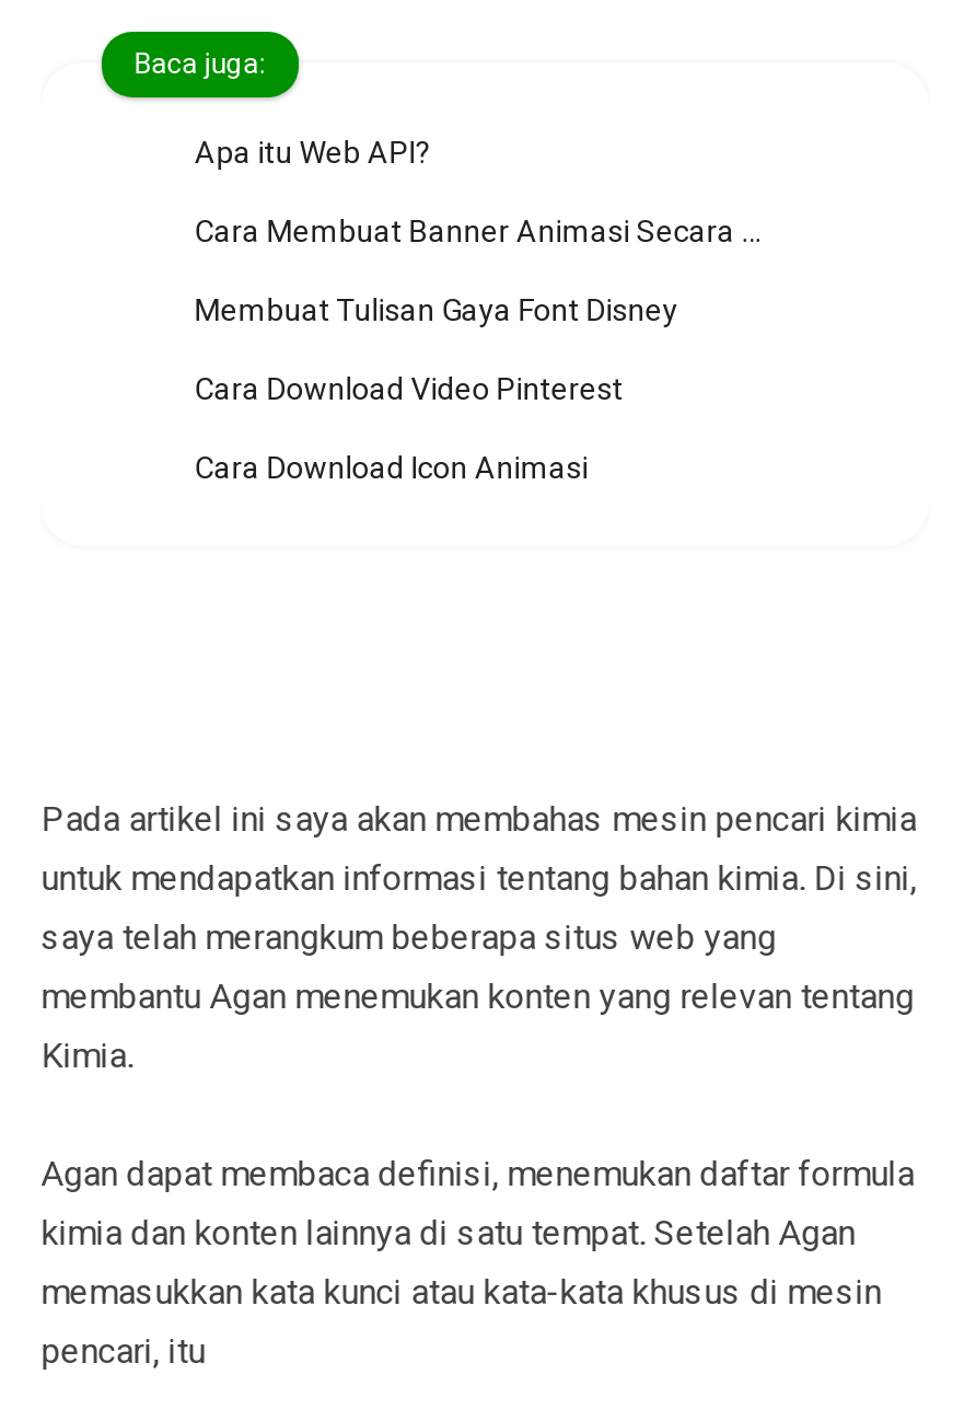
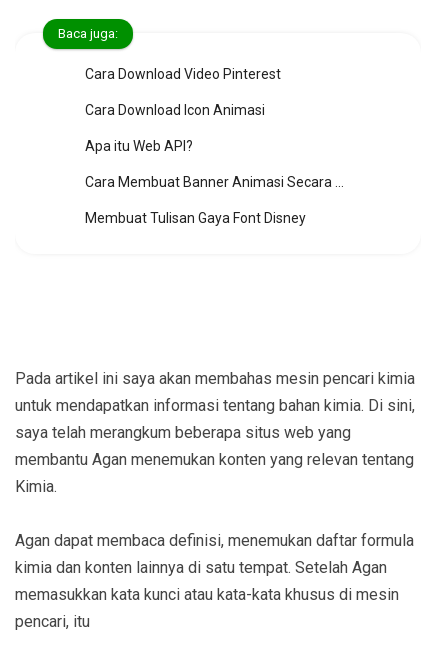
moved down: Apa itu Web API? | Membuat Tulisan Gaya Font Disney

moved up: Cara Download Video Pinterest | Cara Download Icon Animasi
